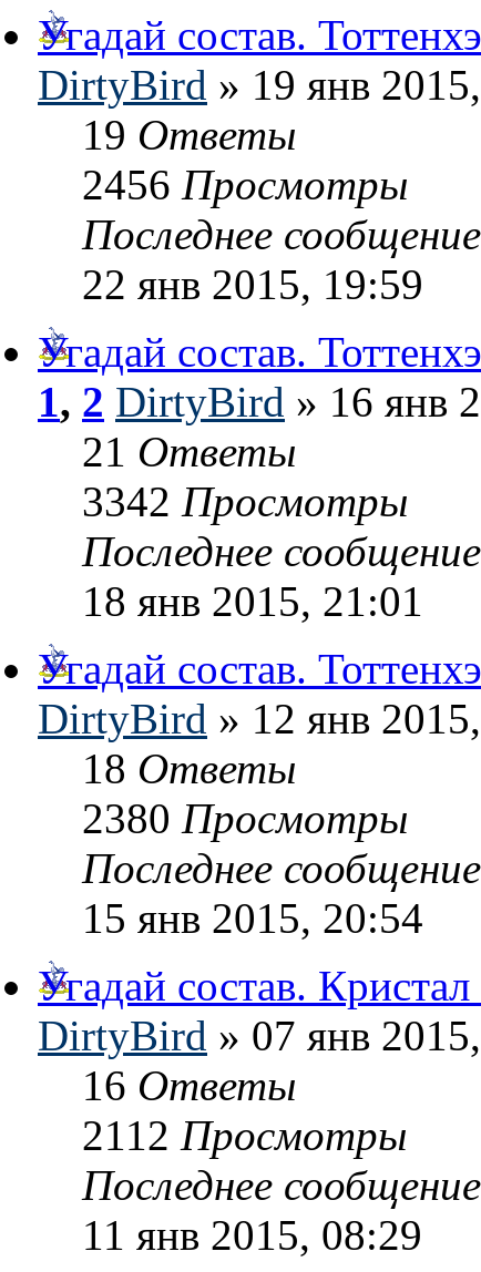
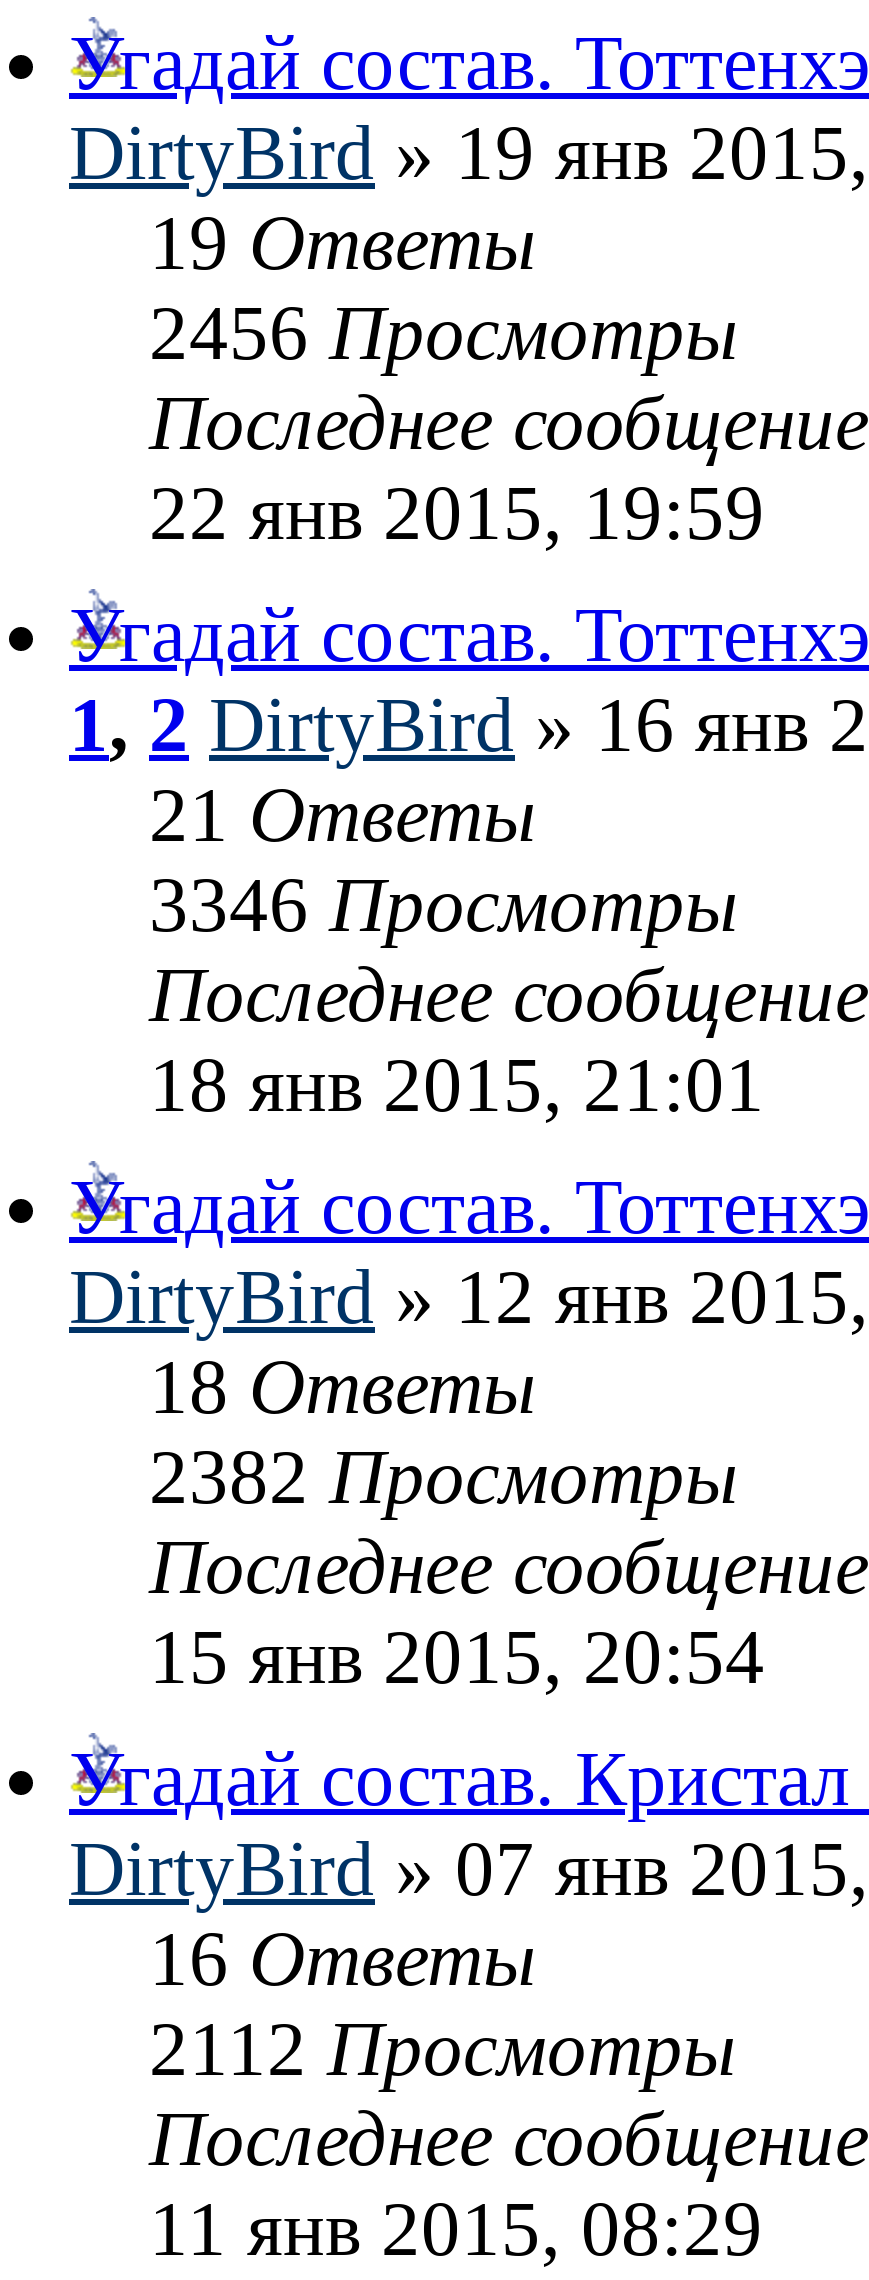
- 3342 Просмотры
+ 3346 Просмотры

- 2380 Просмотры
+ 2382 Просмотры
